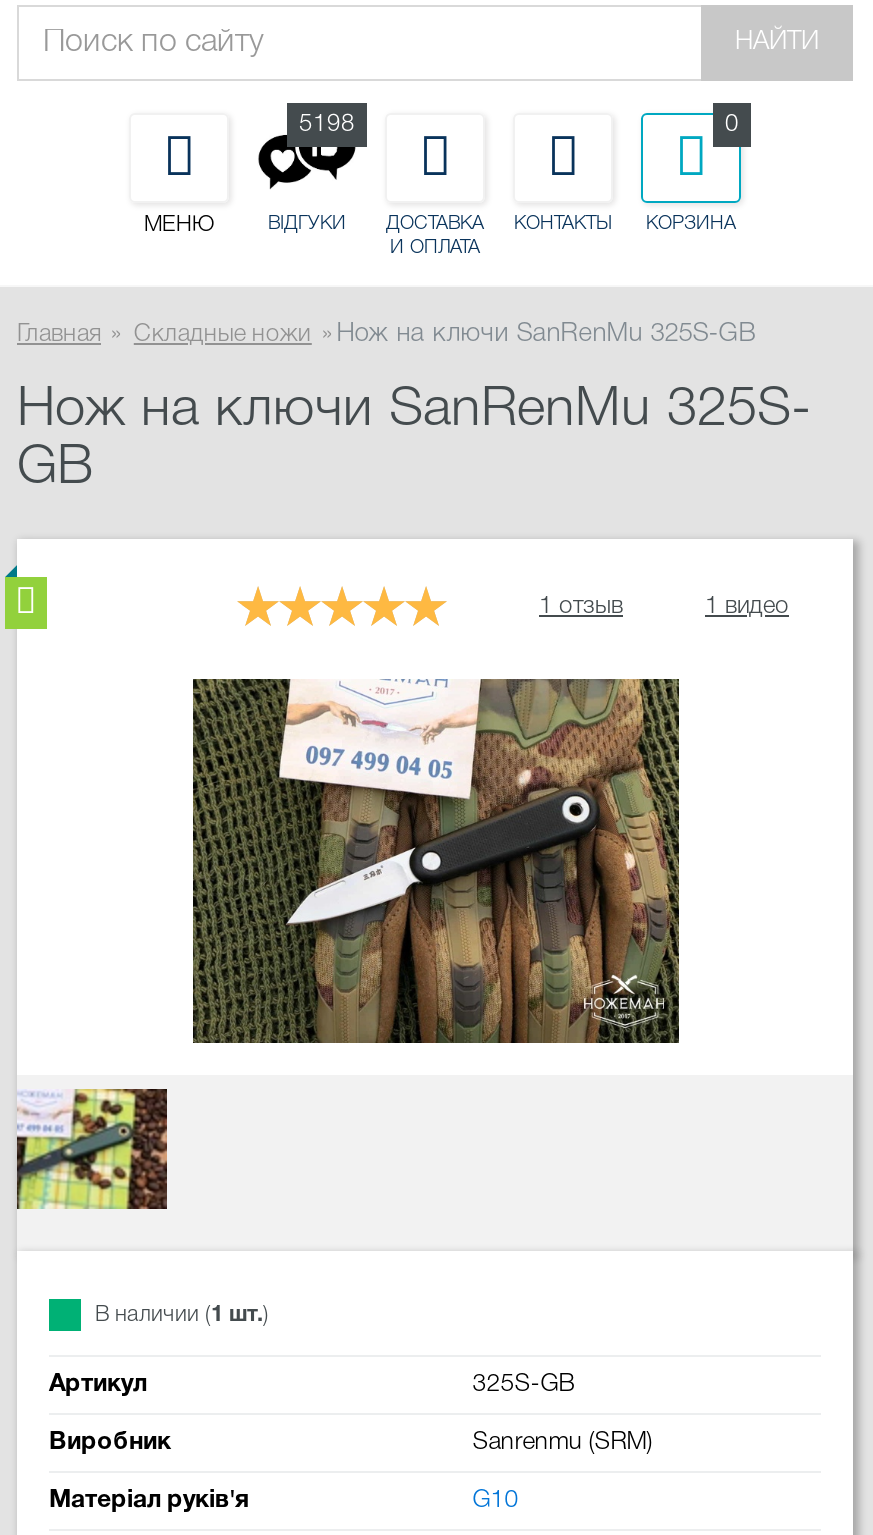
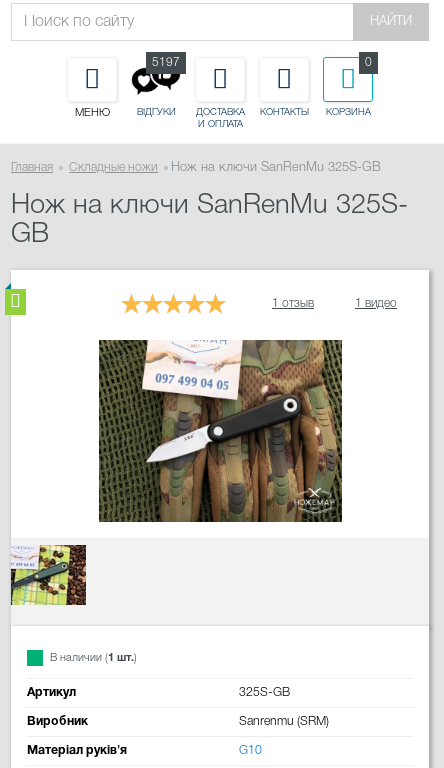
- 5198
+ 5197
